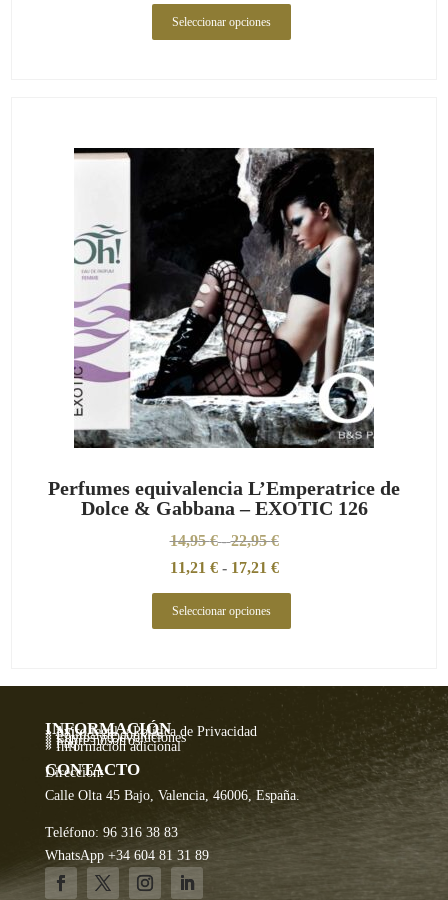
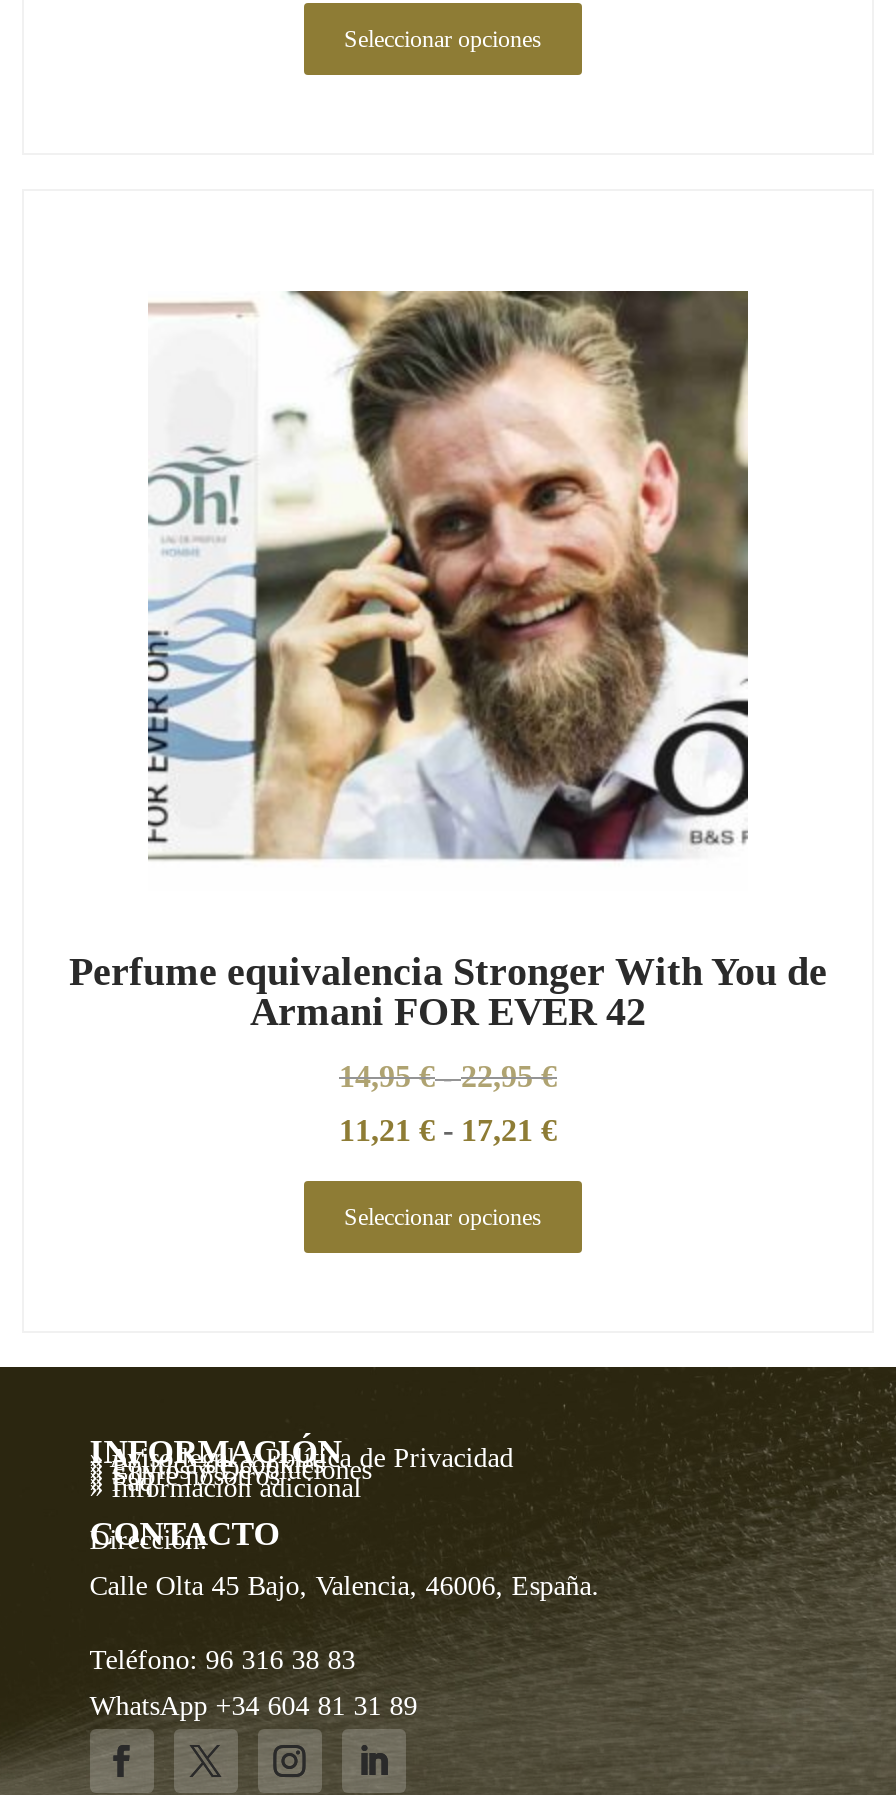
- [image]
- Perfumes equivalencia L’Emperatrice de
- Dolce & Gabbana – EXOTIC 126
+ [image]
+ Perfume equivalencia Stronger With You de
+ Armani FOR EVER 42
